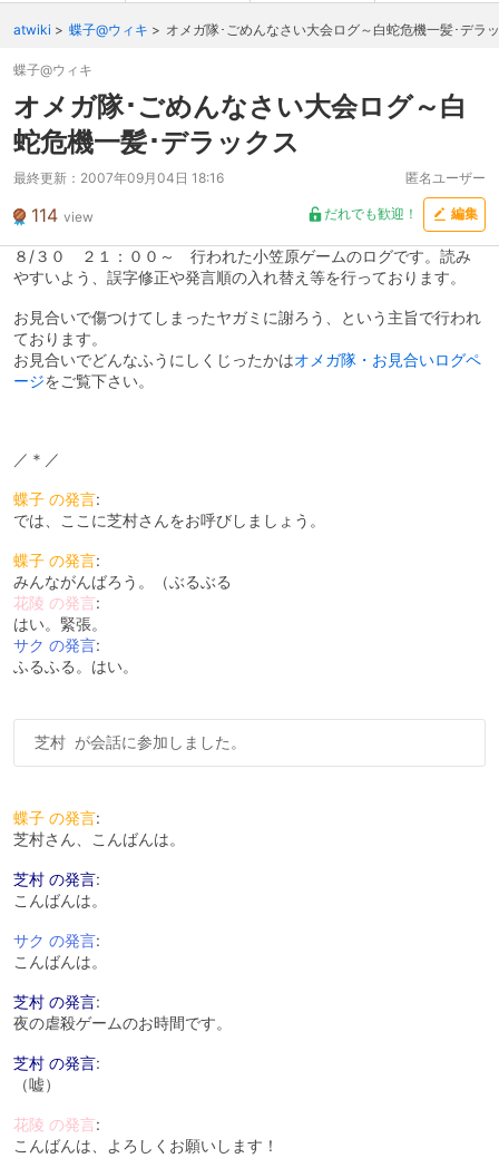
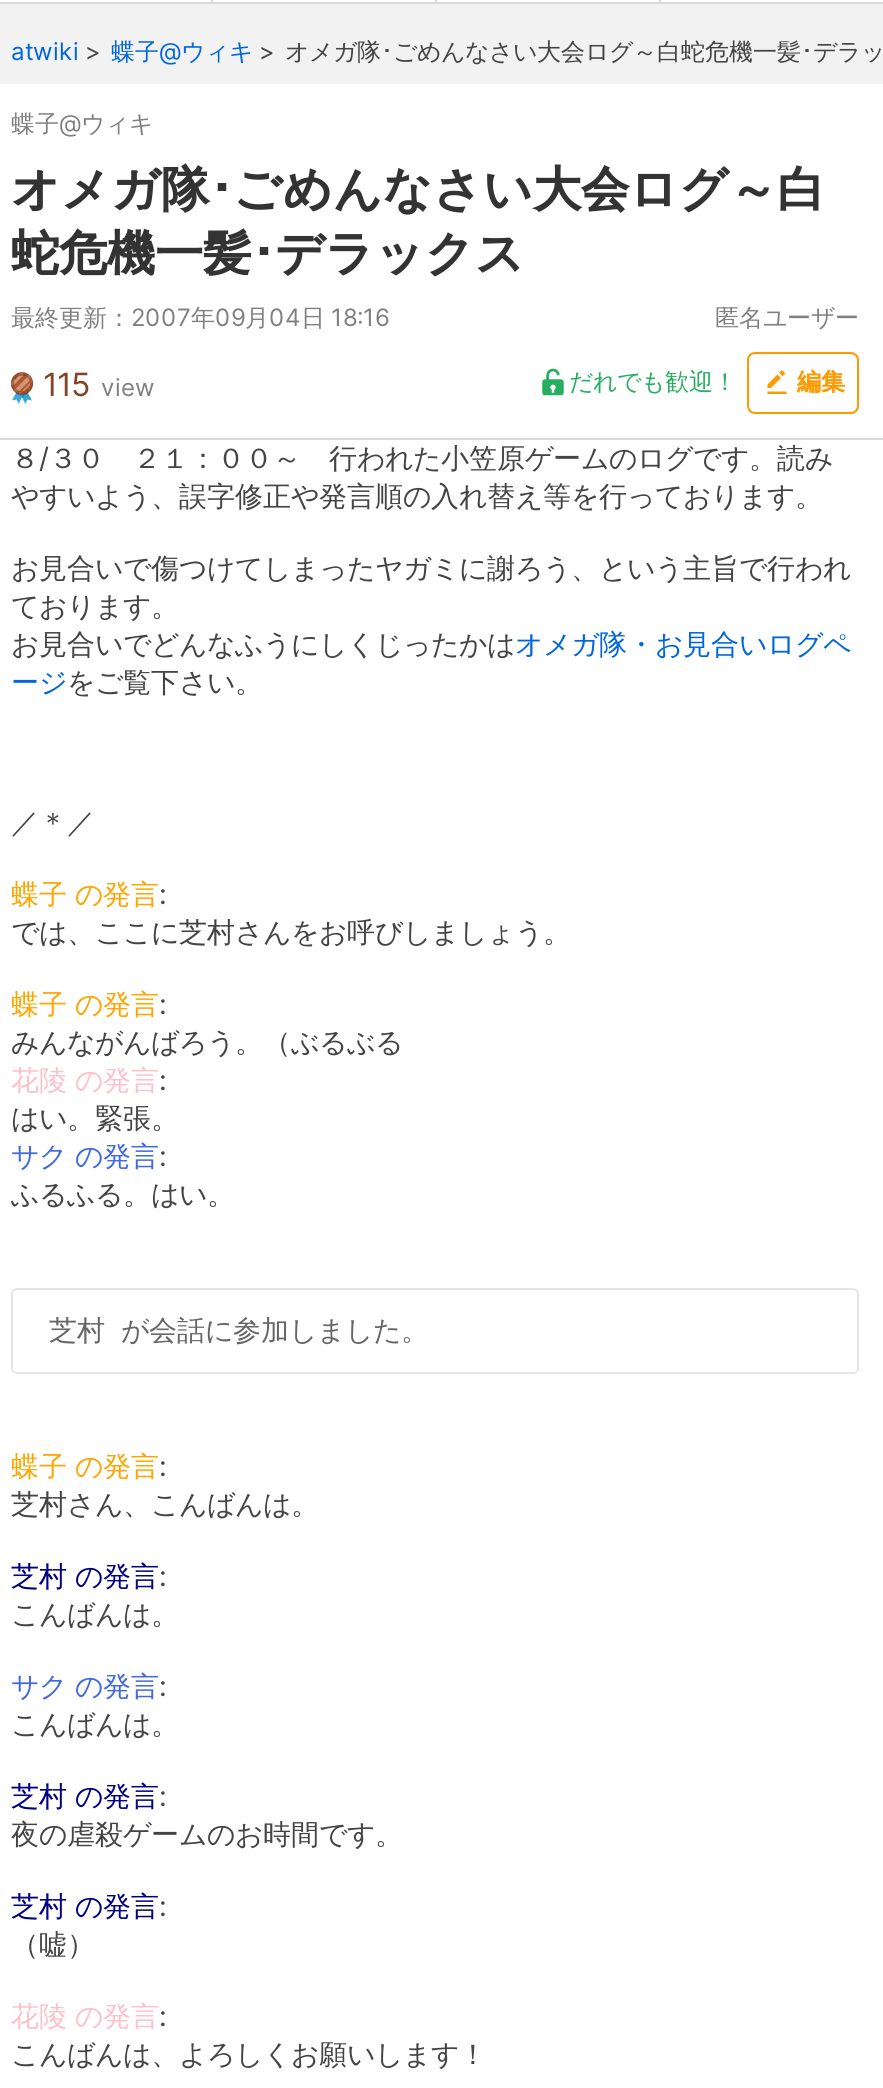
- 114 view
+ 115 view
